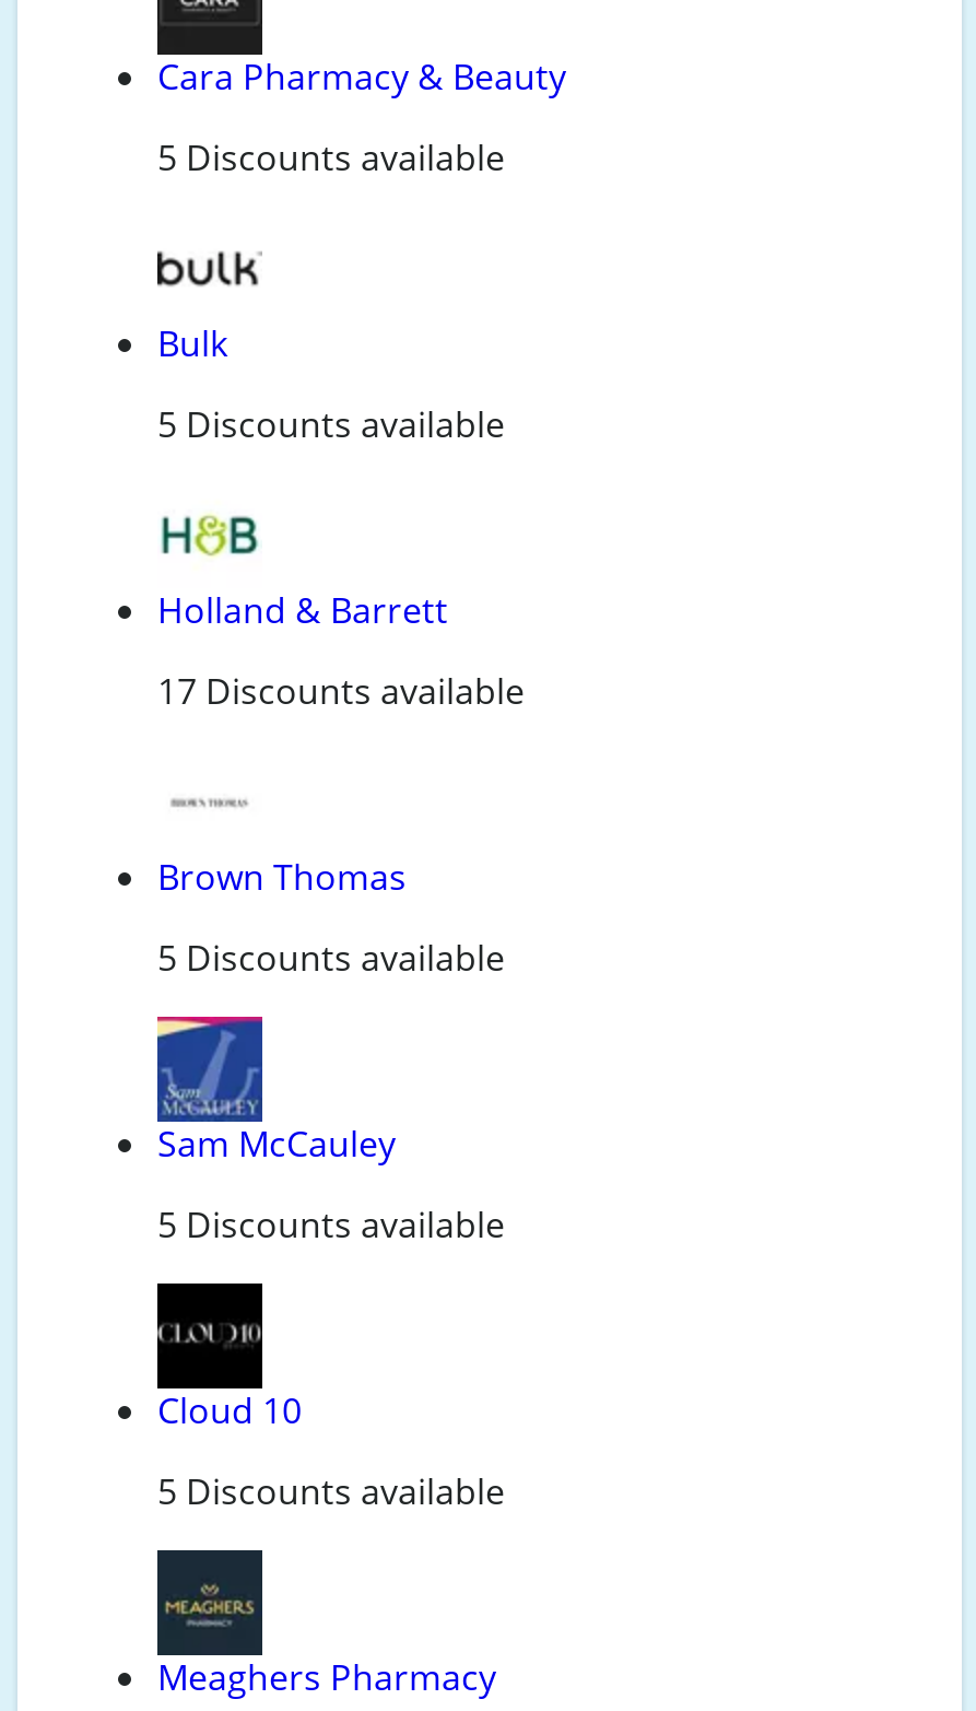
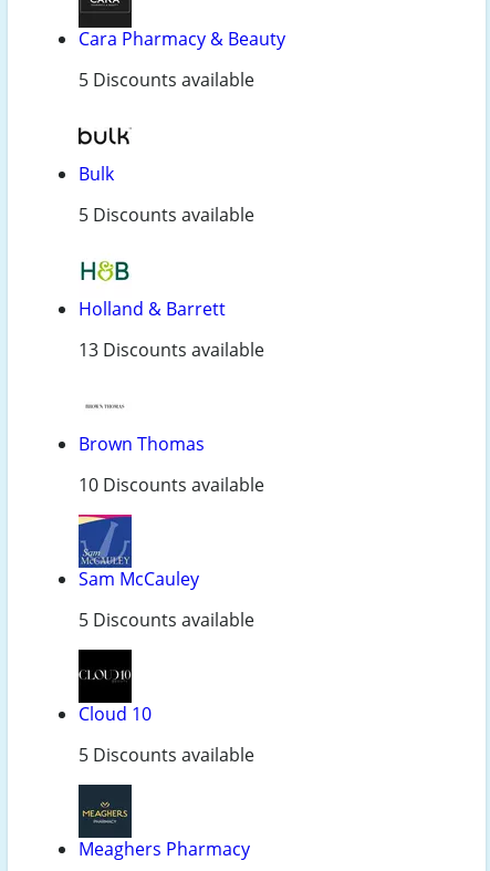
- 17 Discounts available
+ 13 Discounts available

- 5 Discounts available
+ 10 Discounts available
